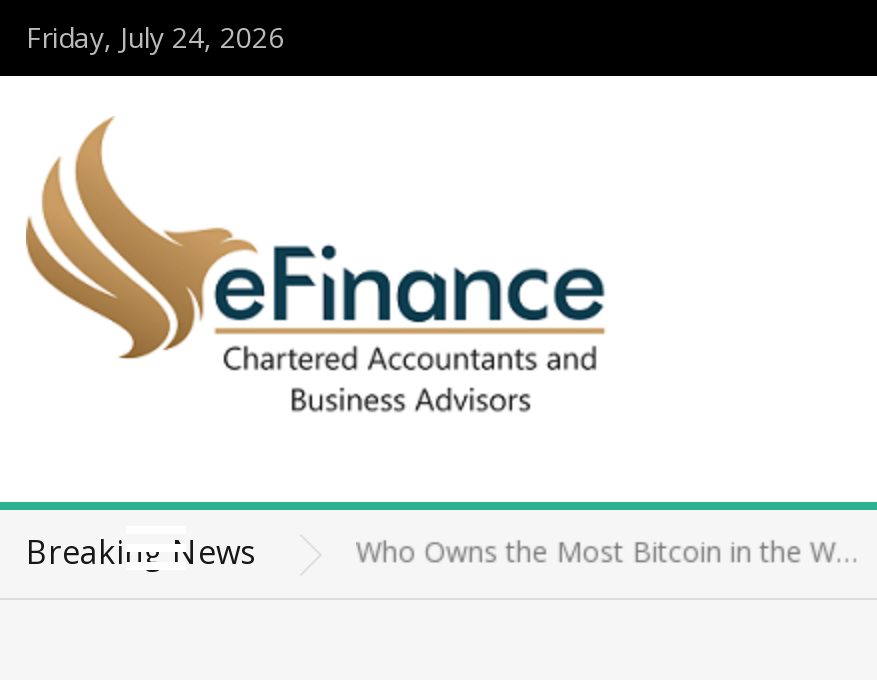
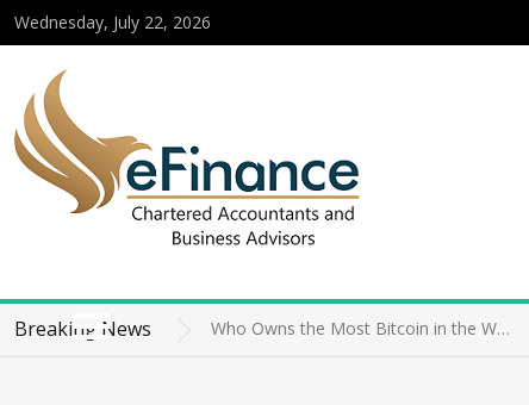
- Friday, July 24, 2026
+ Wednesday, July 22, 2026
